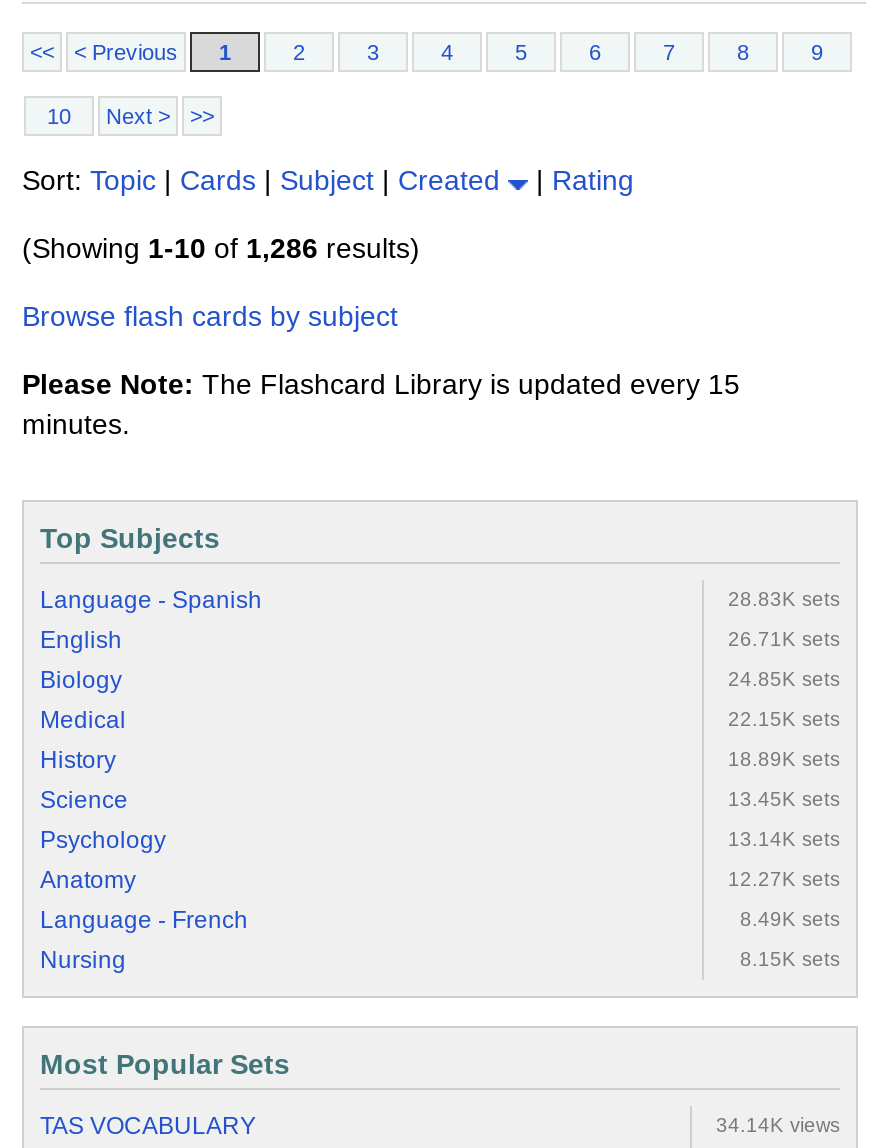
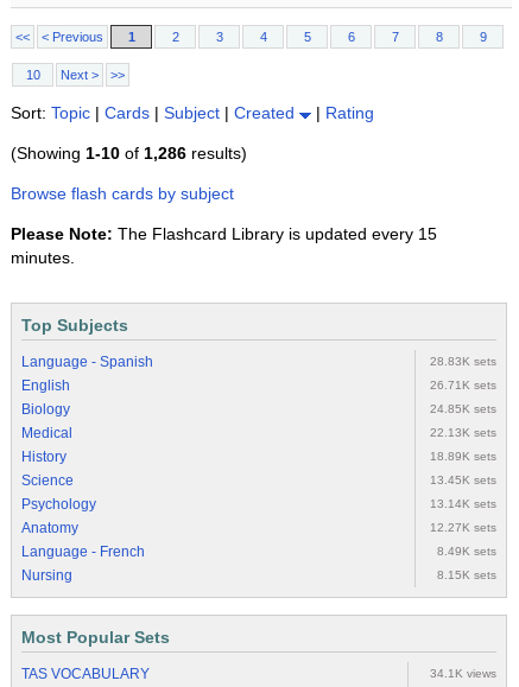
- 22.15K sets
+ 22.13K sets

- 34.14K views
+ 34.1K views
